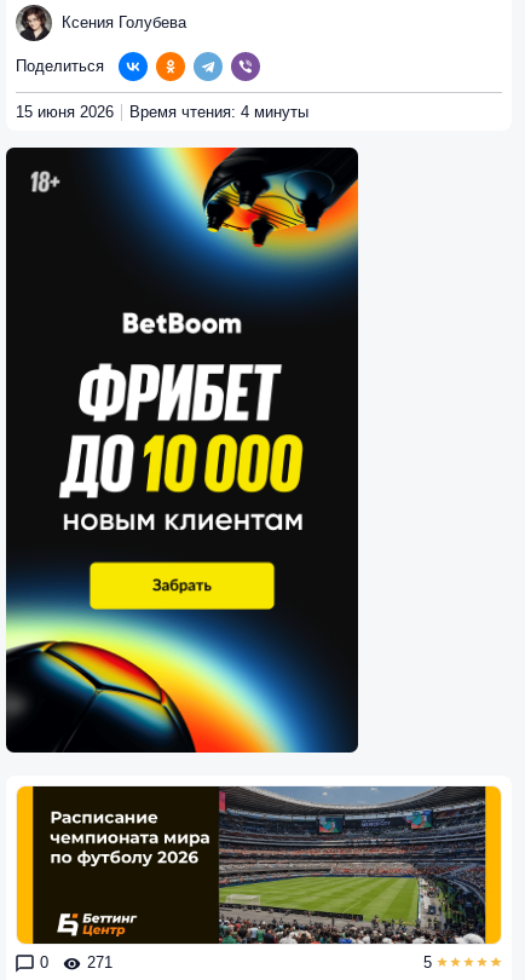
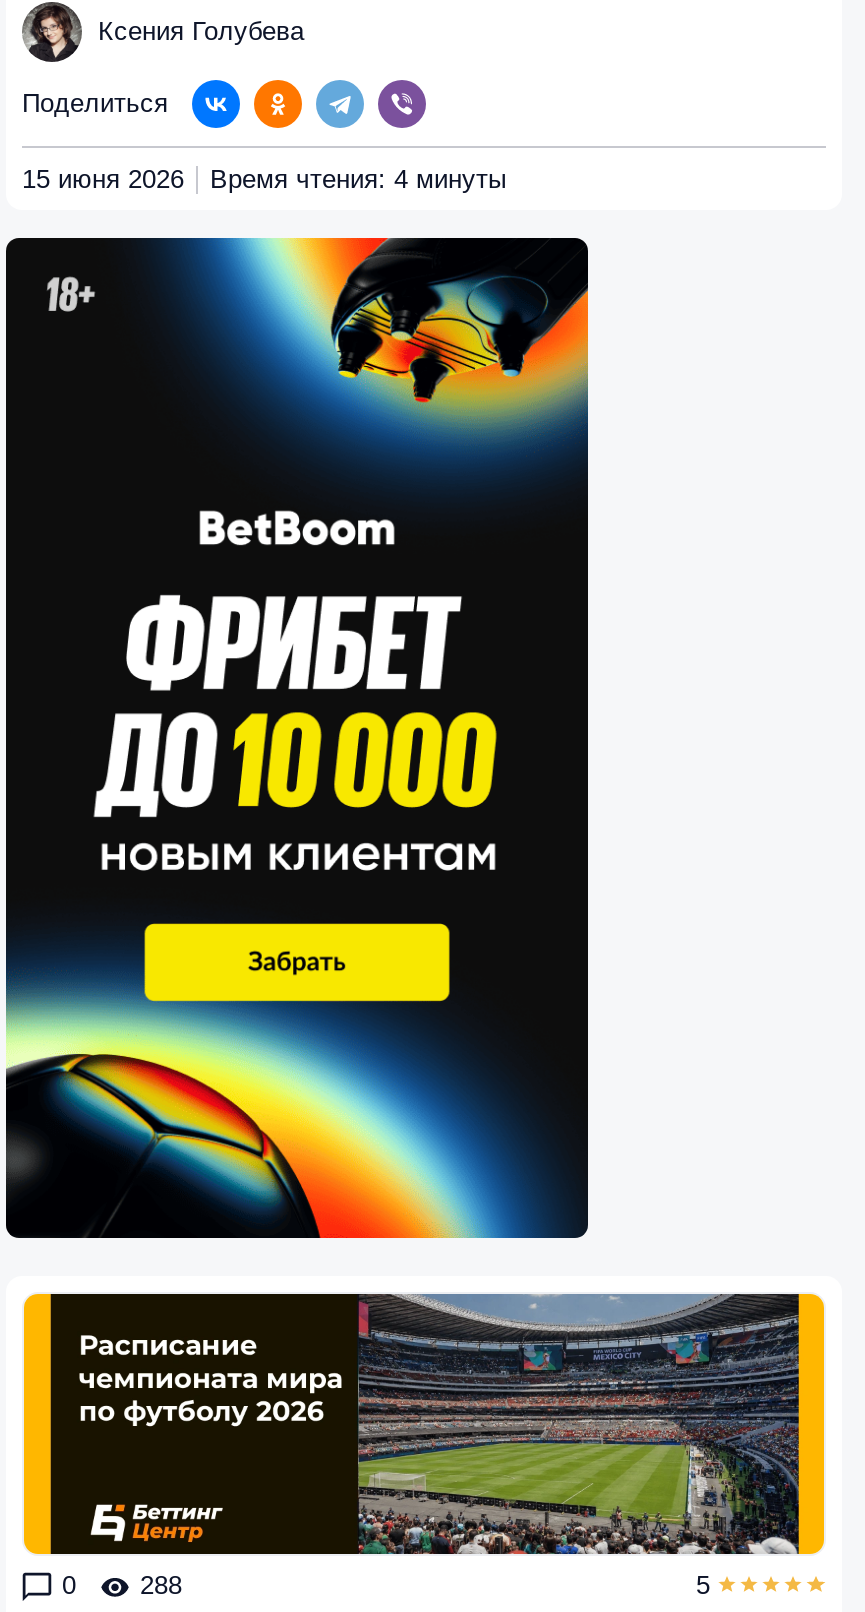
- 271
+ 288
